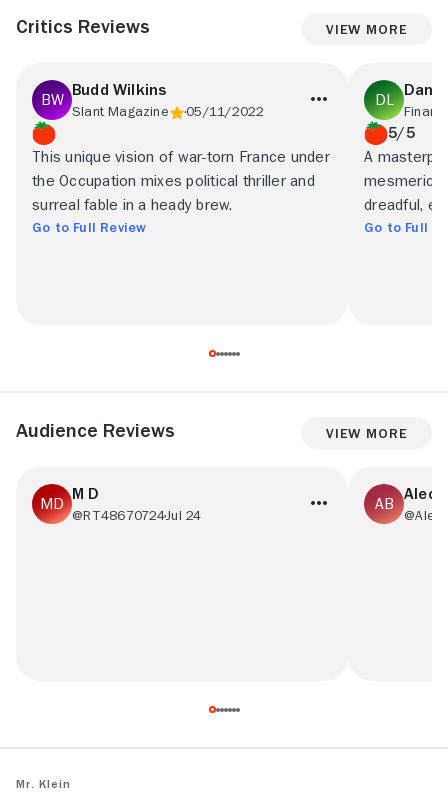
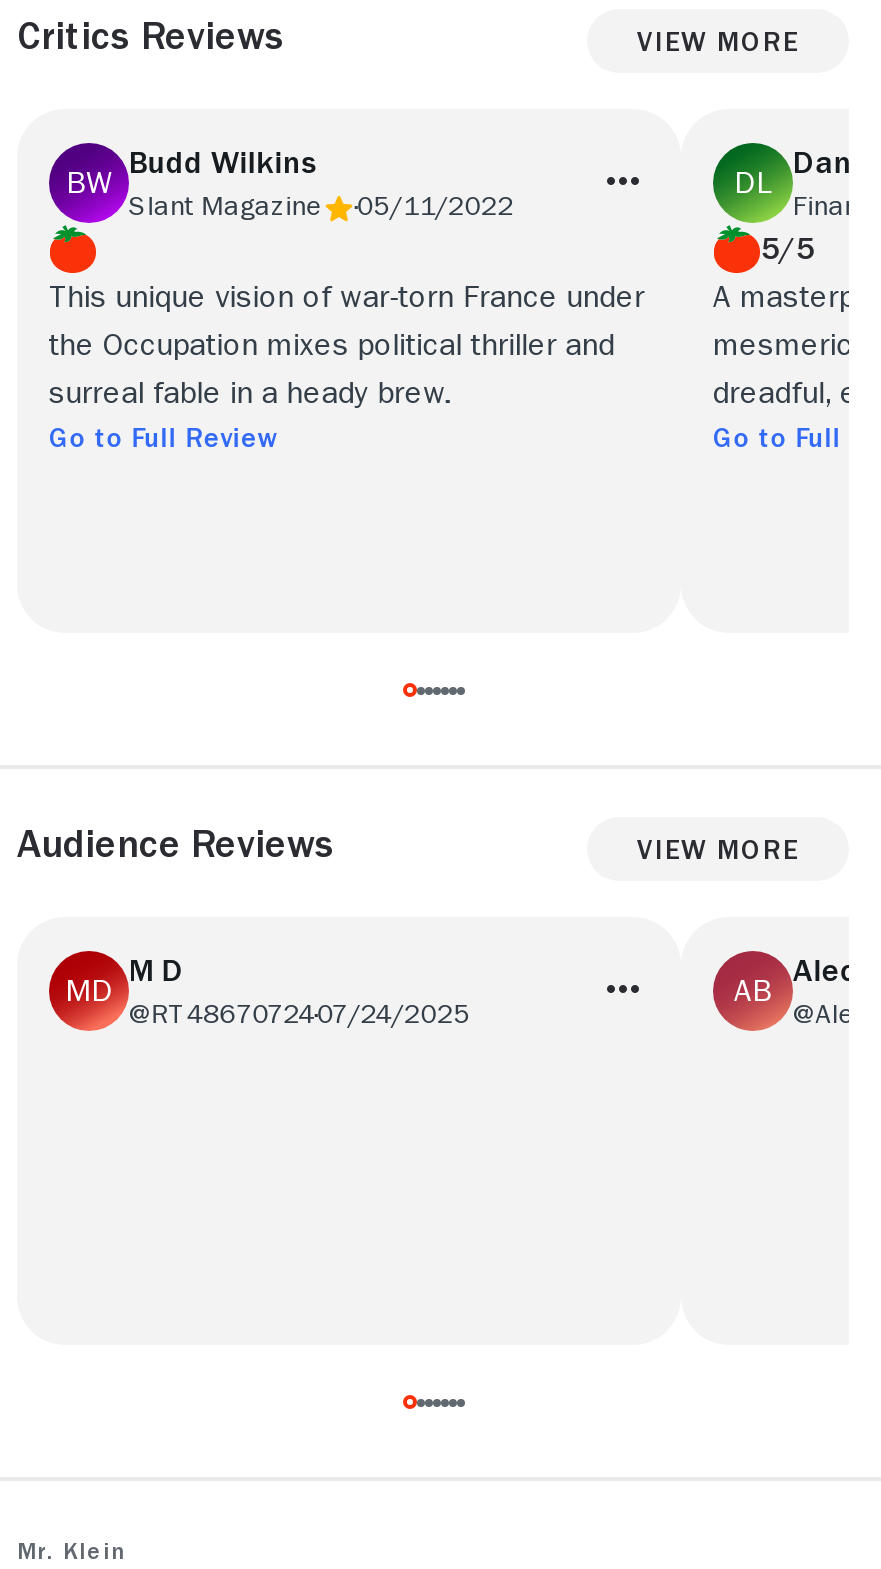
- @RT48670724 Jul 24
+ @RT48670724 07/24/2025
